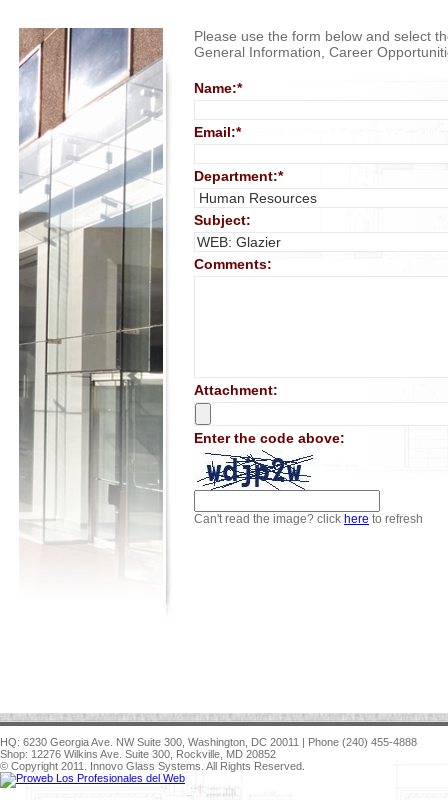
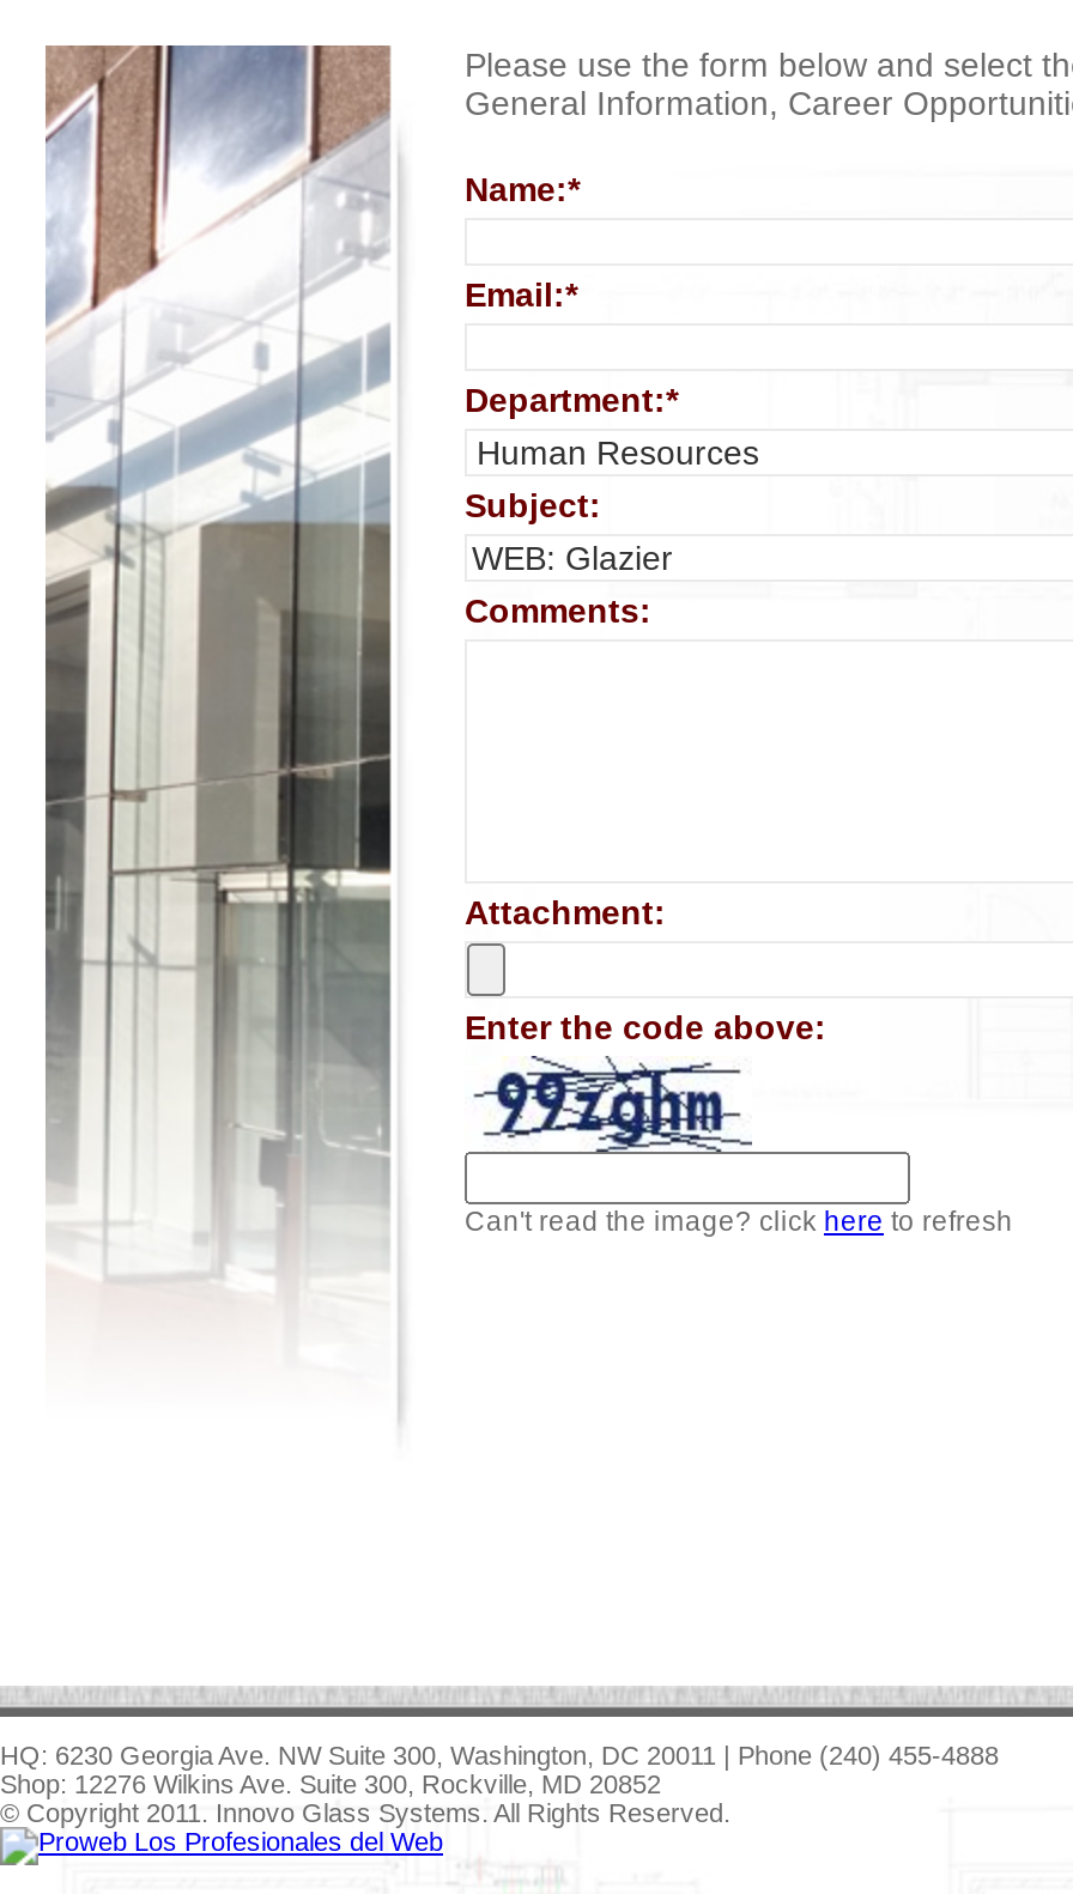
- [image]
+ [image]
